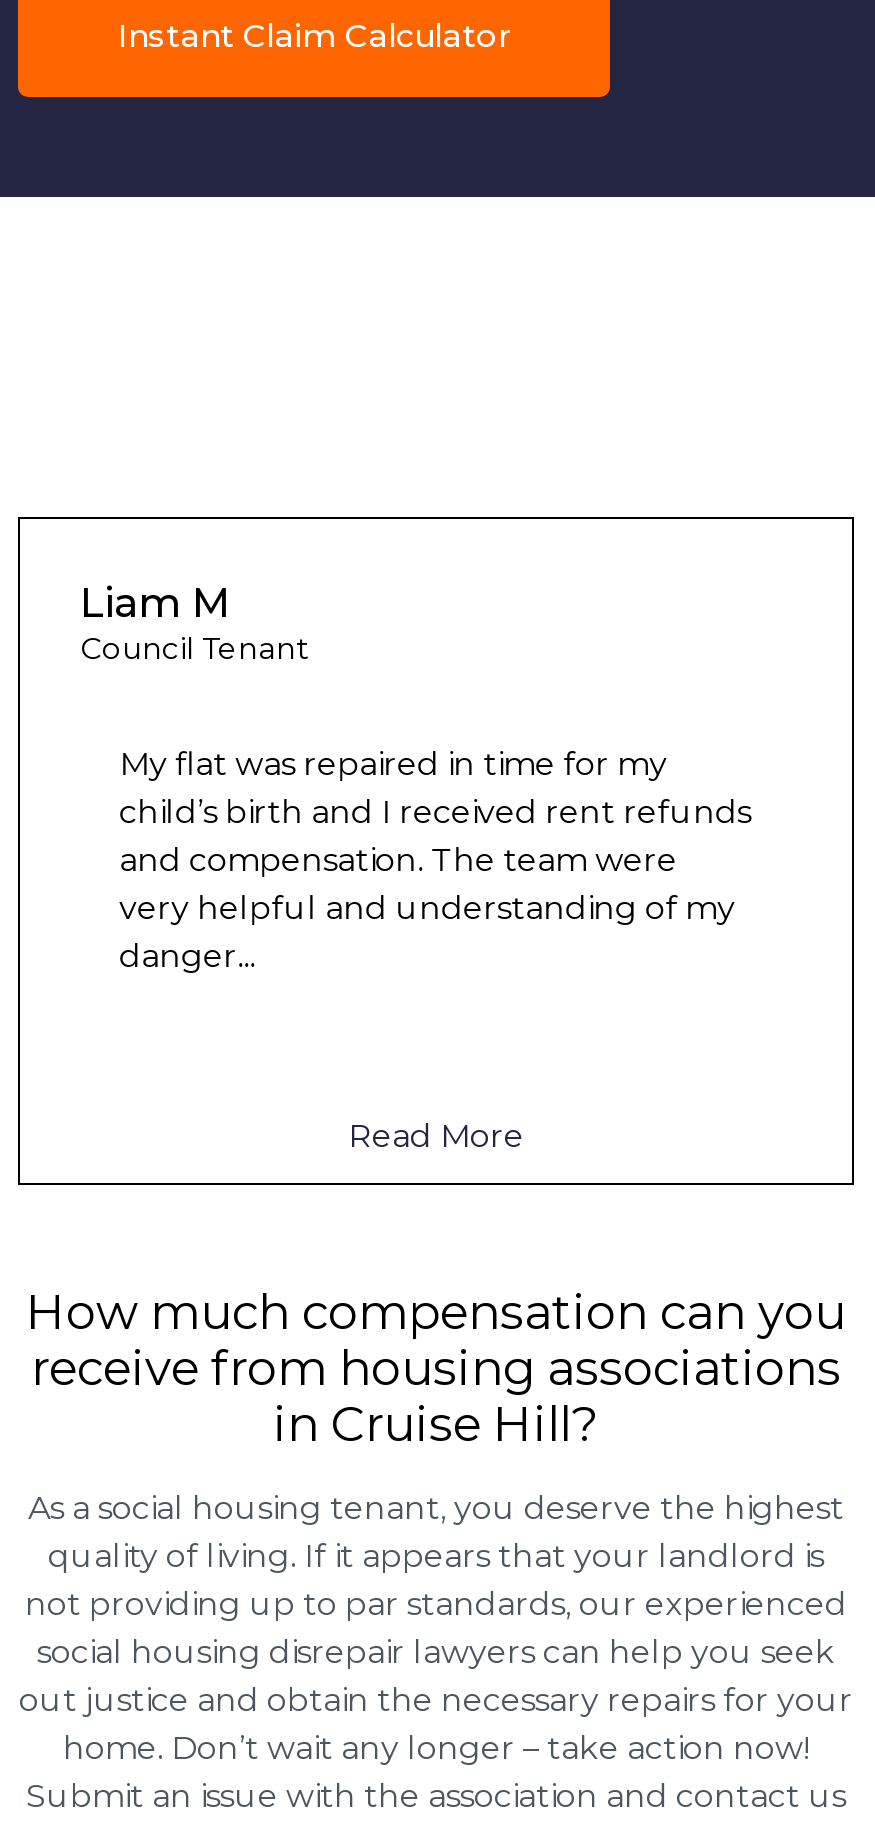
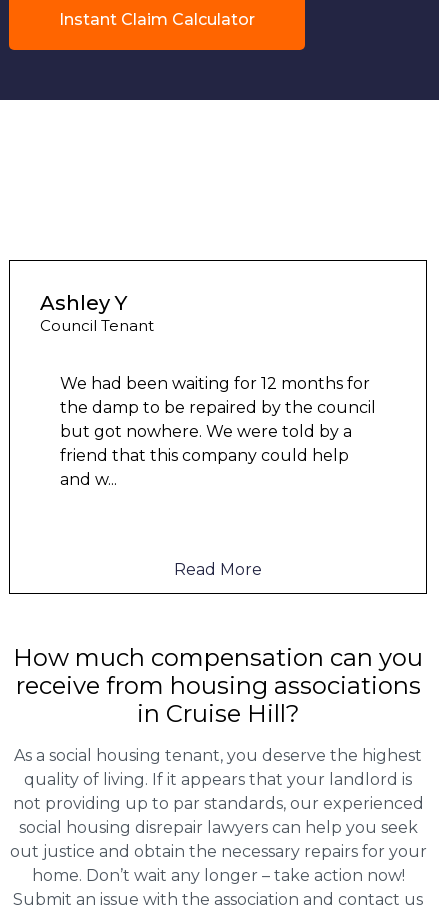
- Liam M
+ Ashley Y

- My flat was repaired in time for my
- child’s birth and I received rent refunds
- and compensation. The team were
- very helpful and understanding of my
- danger...
+ We had been waiting for 12 months for
+ the damp to be repaired by the council
+ but got nowhere. We were told by a
+ friend that this company could help
+ and w...
